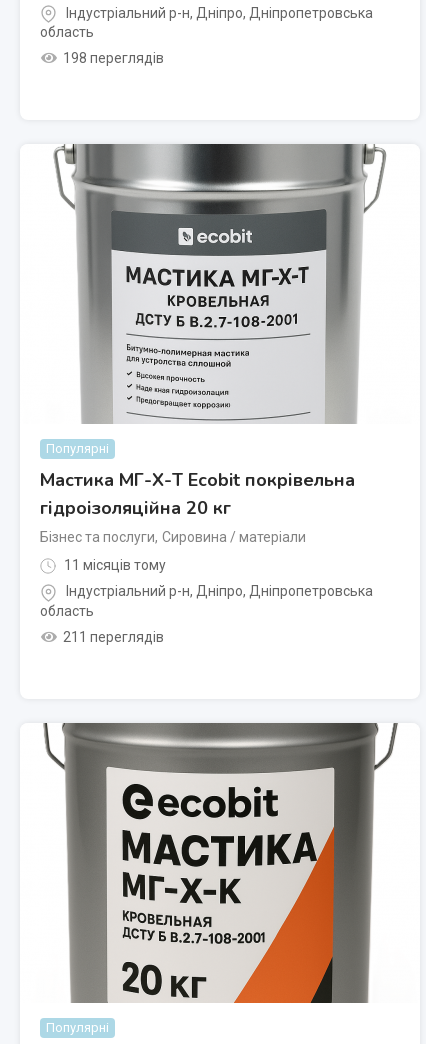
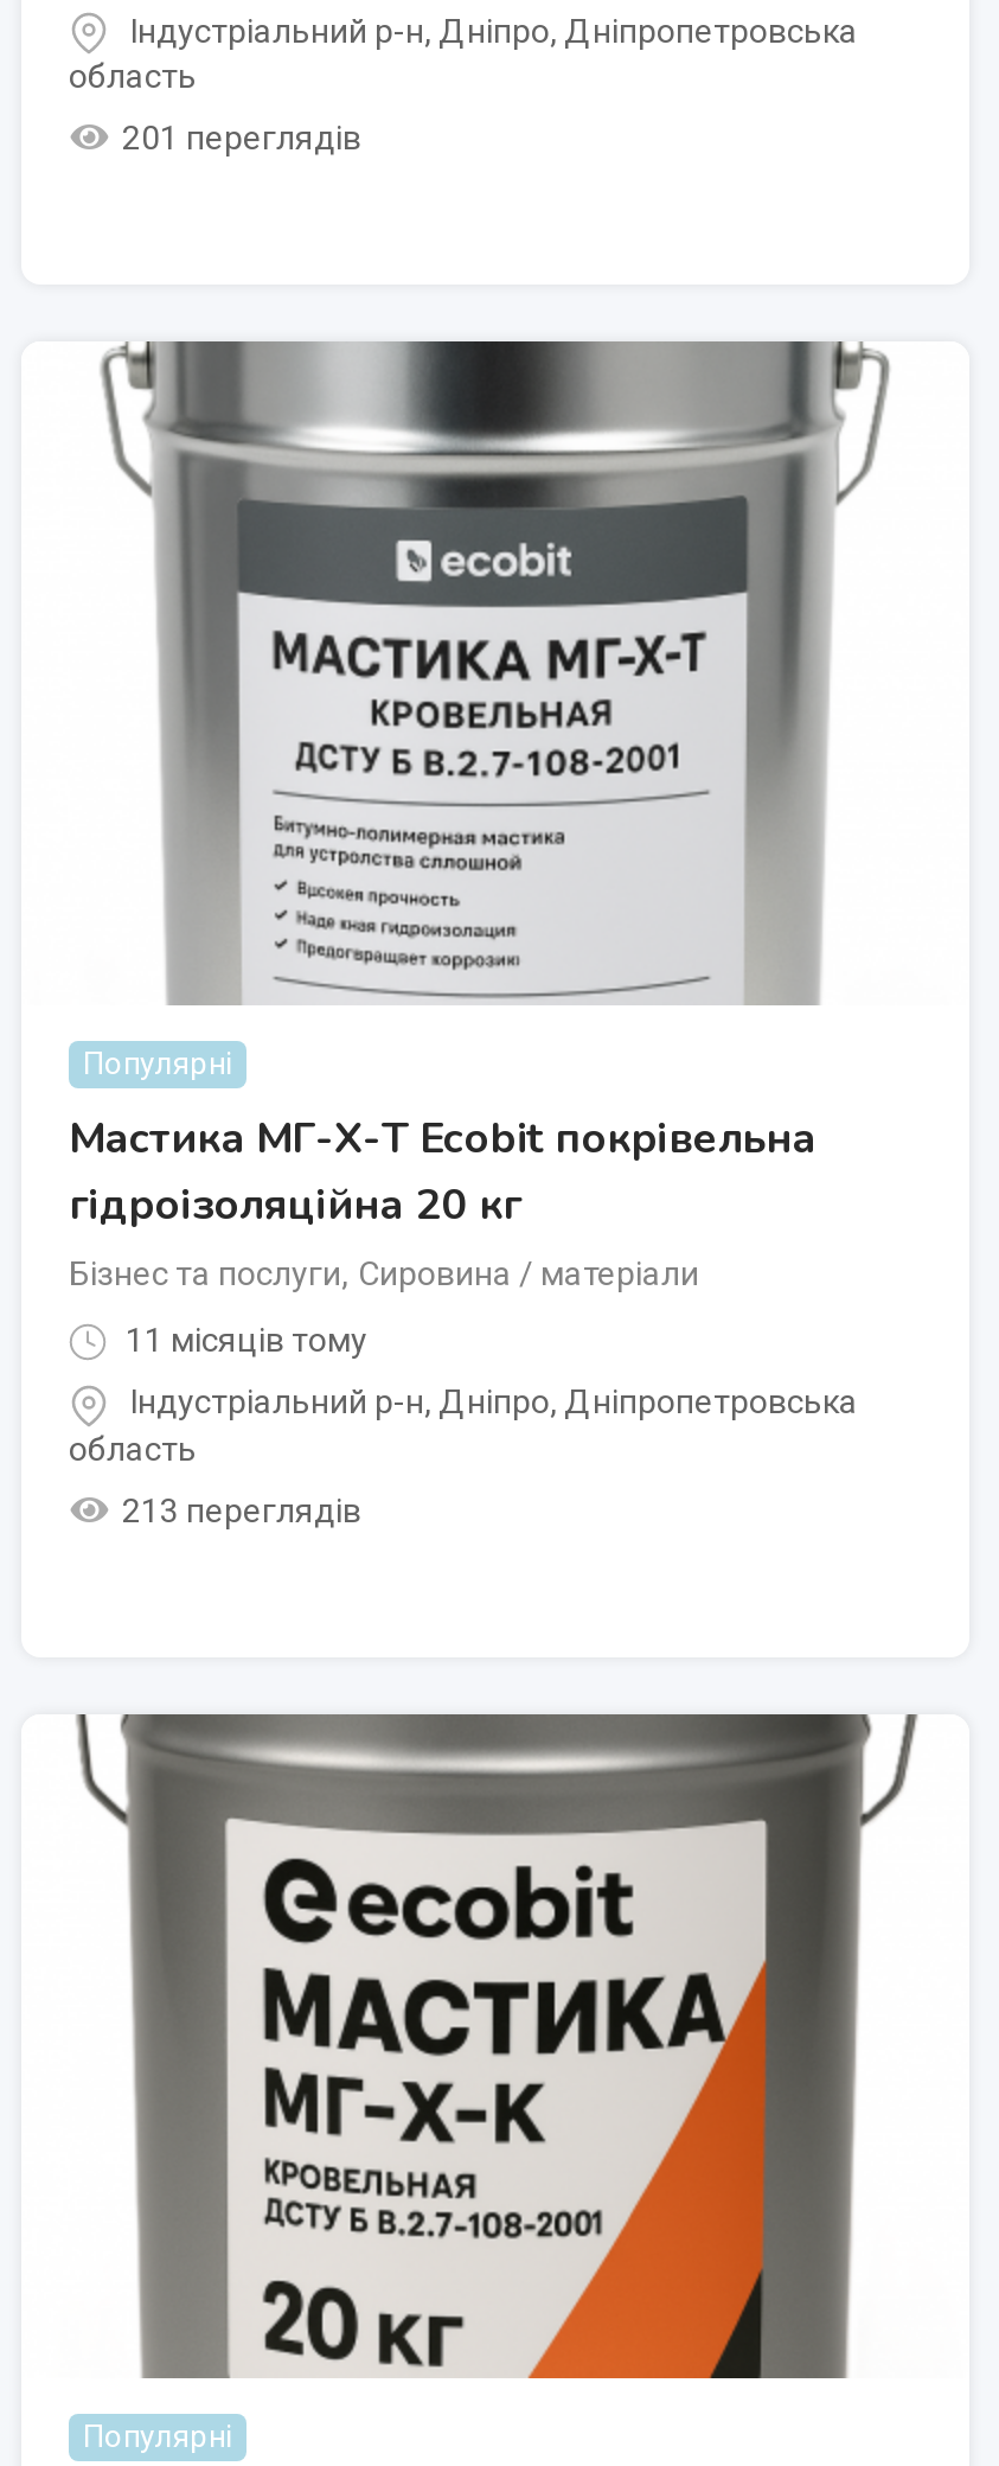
- 198 переглядів
+ 201 переглядів

- 211 переглядів
+ 213 переглядів
